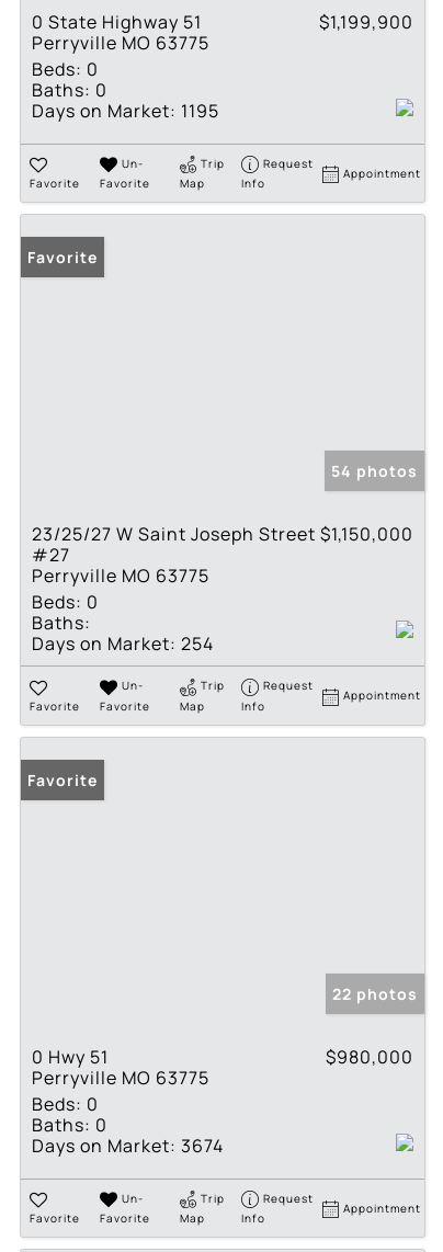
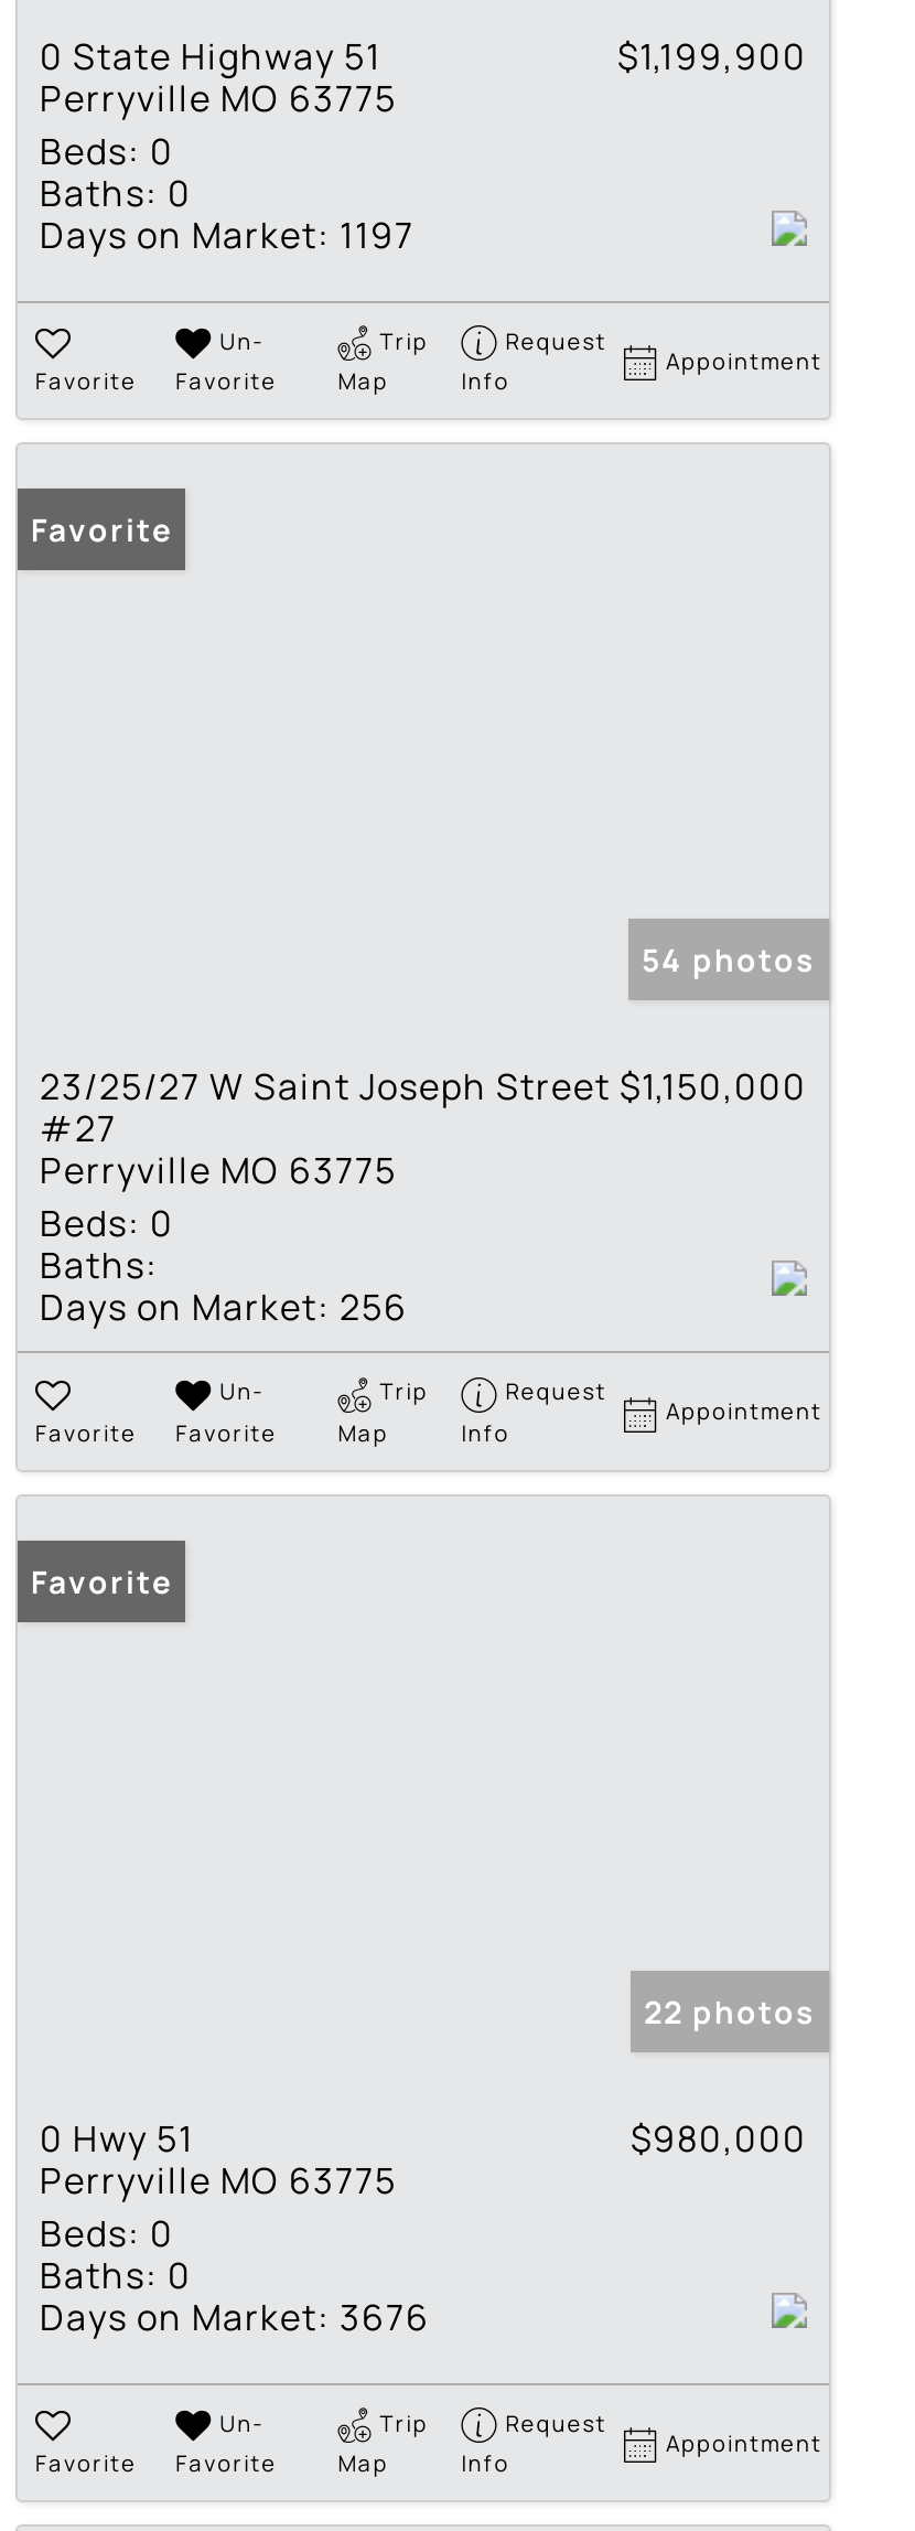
- Days on Market: 1195
+ Days on Market: 1197

- Days on Market: 254
+ Days on Market: 256

- Days on Market: 3674
+ Days on Market: 3676
